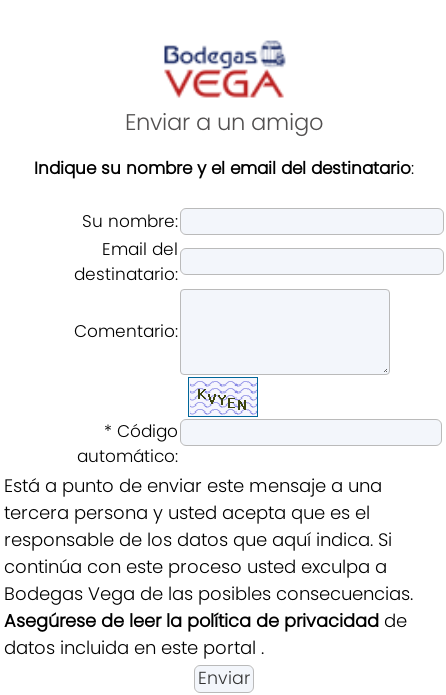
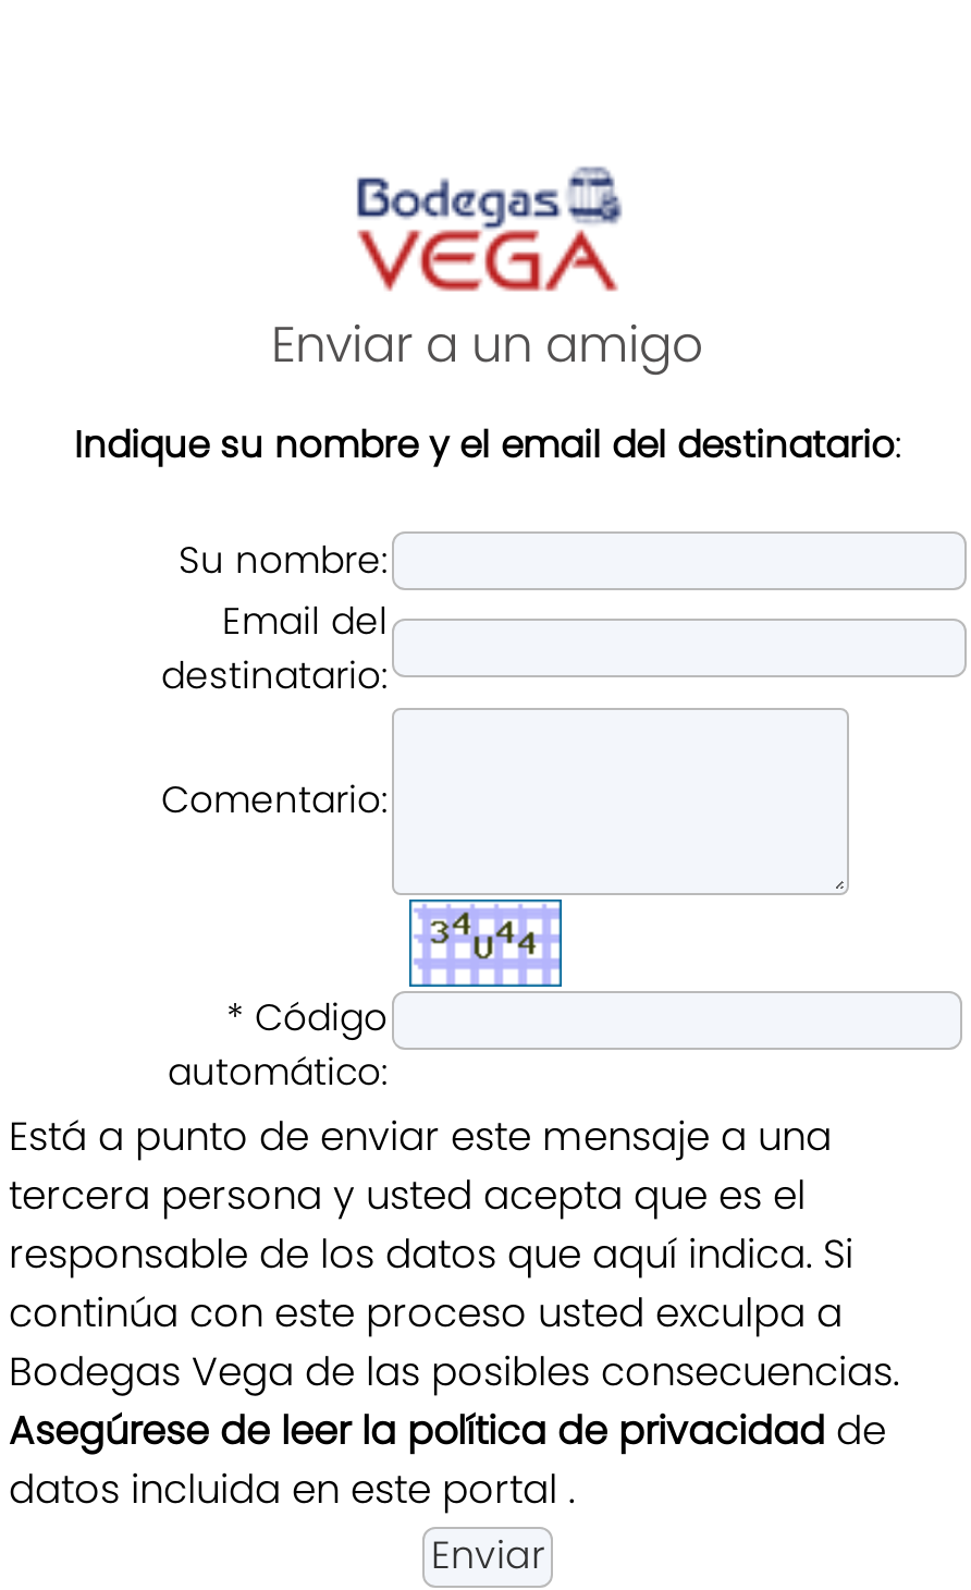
- [image]
+ [image]
